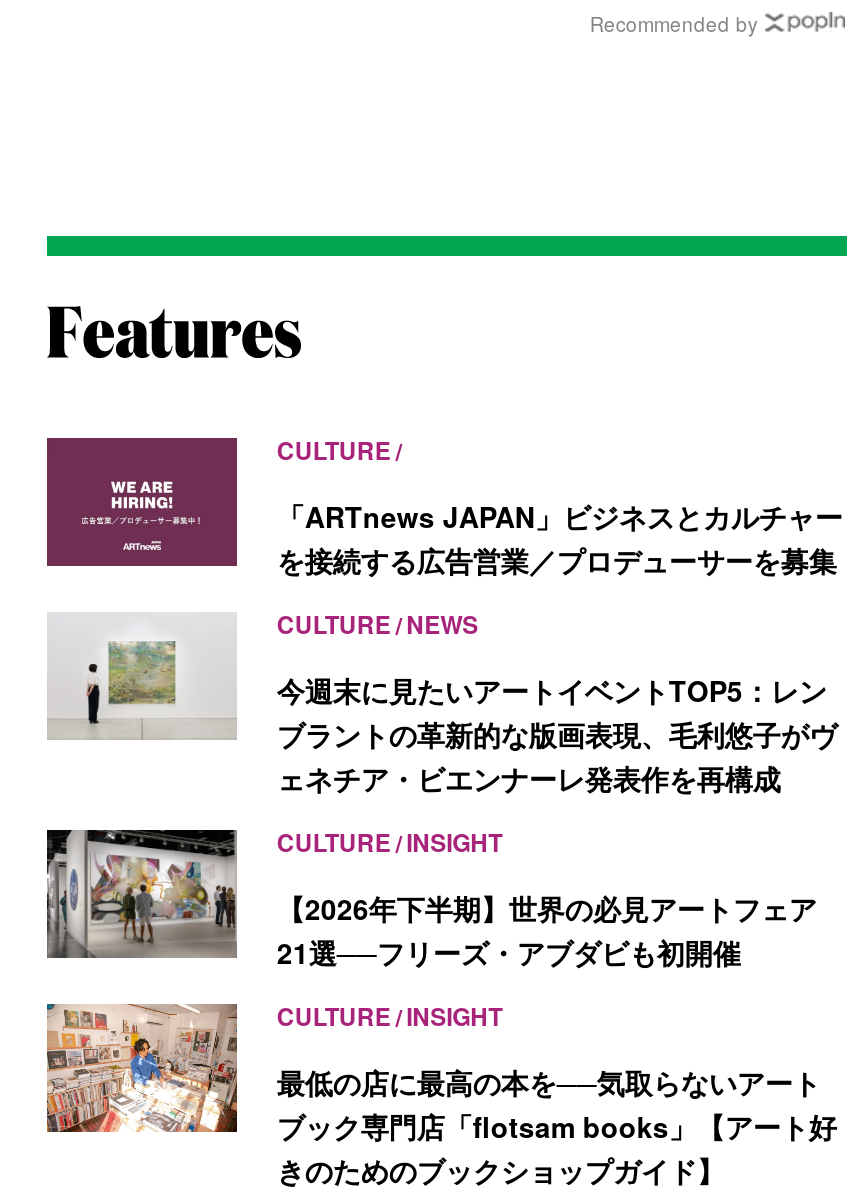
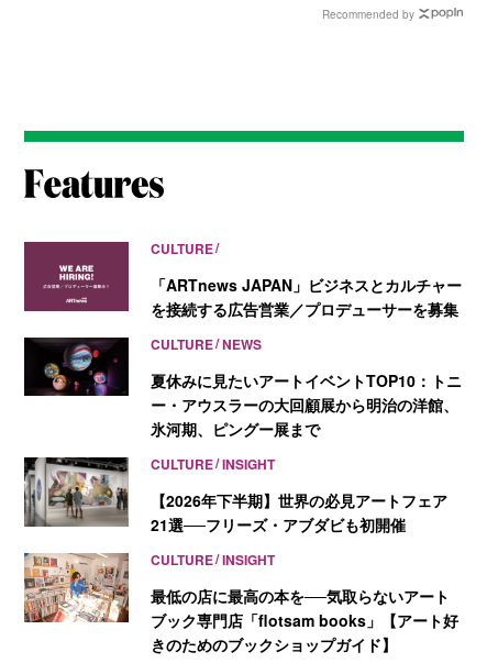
- [image]
- 今週末に見たいアートイベントTOP5：レン
- ブラントの革新的な版画表現、毛利悠子がヴ
- ェネチア・ビエンナーレ発表作を再構成
+ [image]
+ 夏休みに見たいアートイベントTOP10：トニ
+ ー・アウスラーの大回顧展から明治の洋館、
+ 氷河期、ピングー展まで
